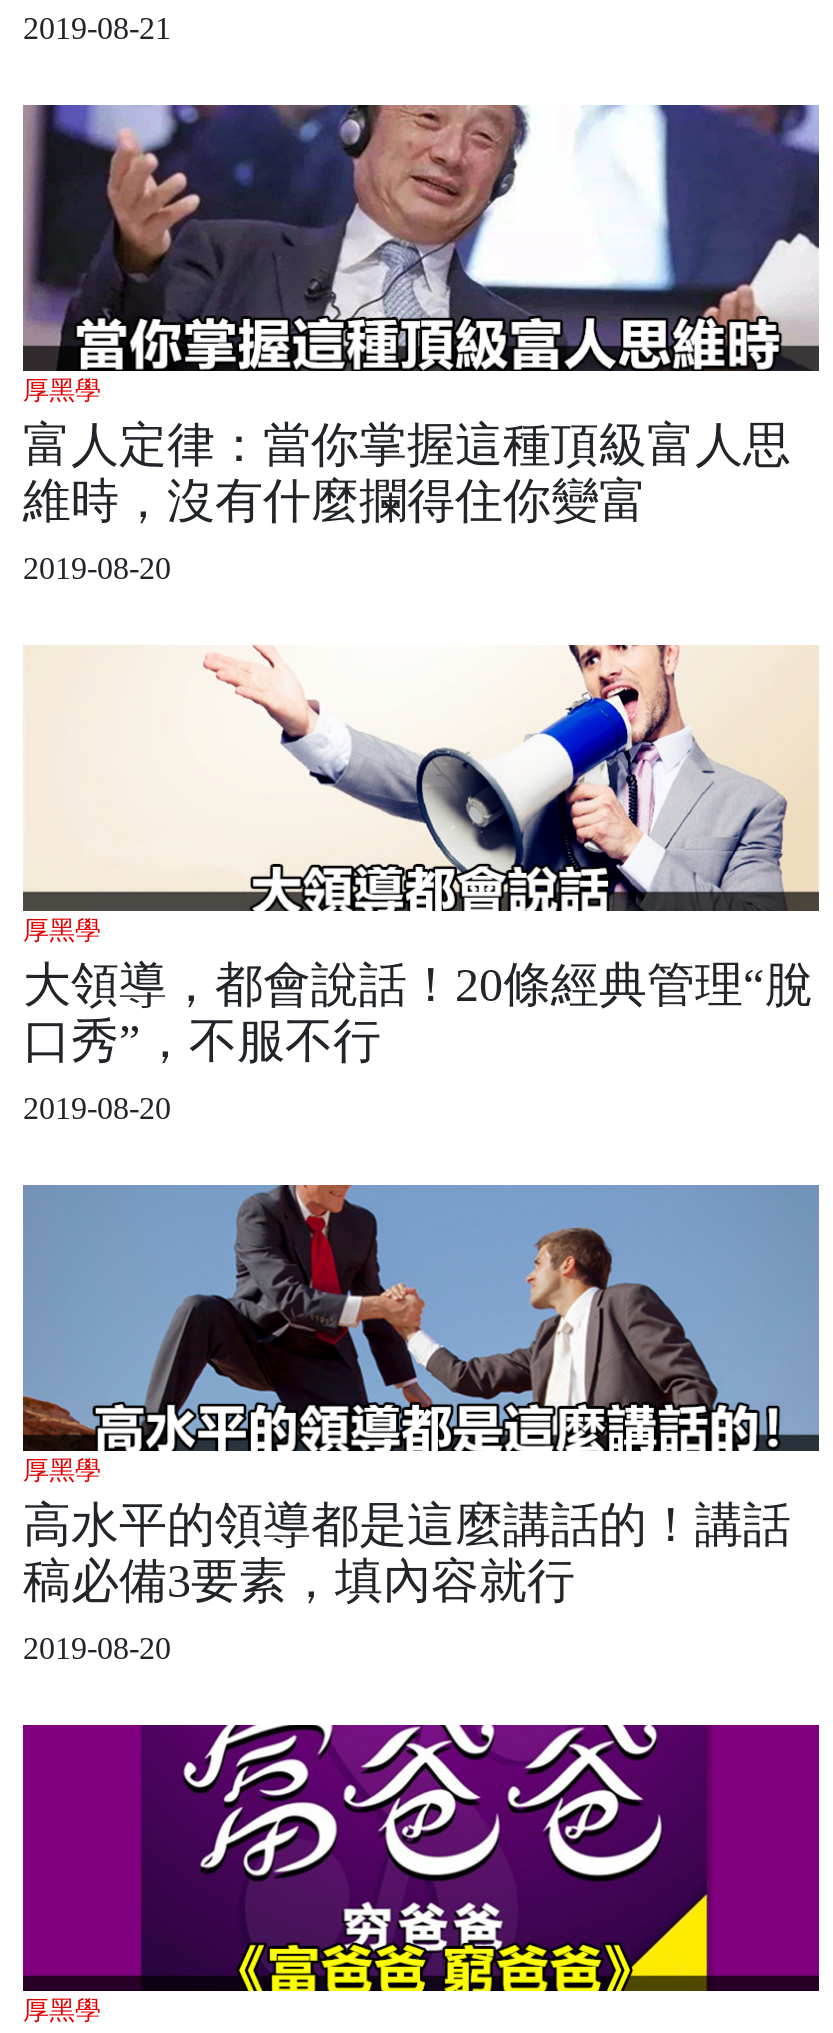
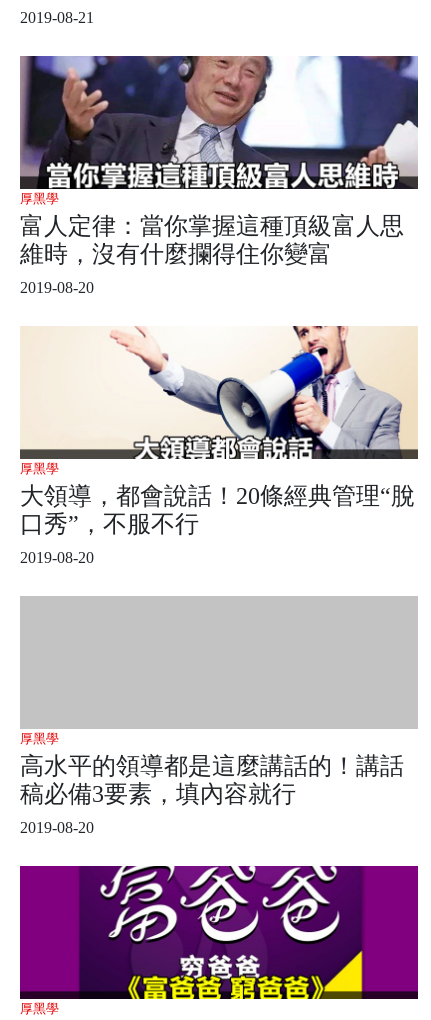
- [image]
